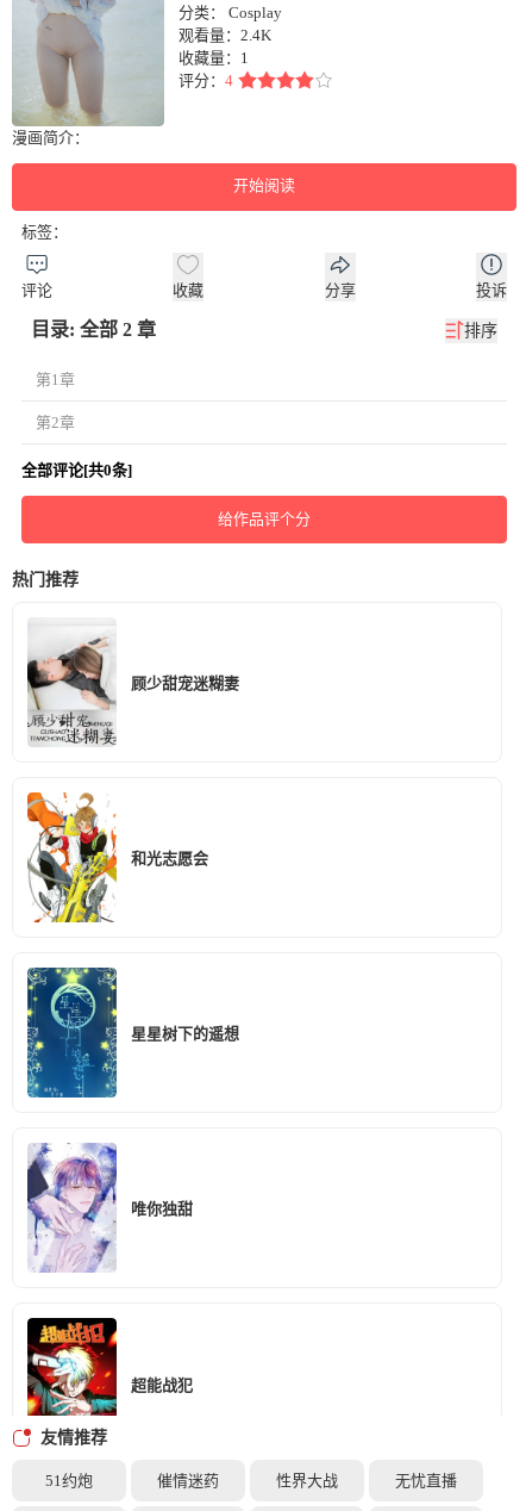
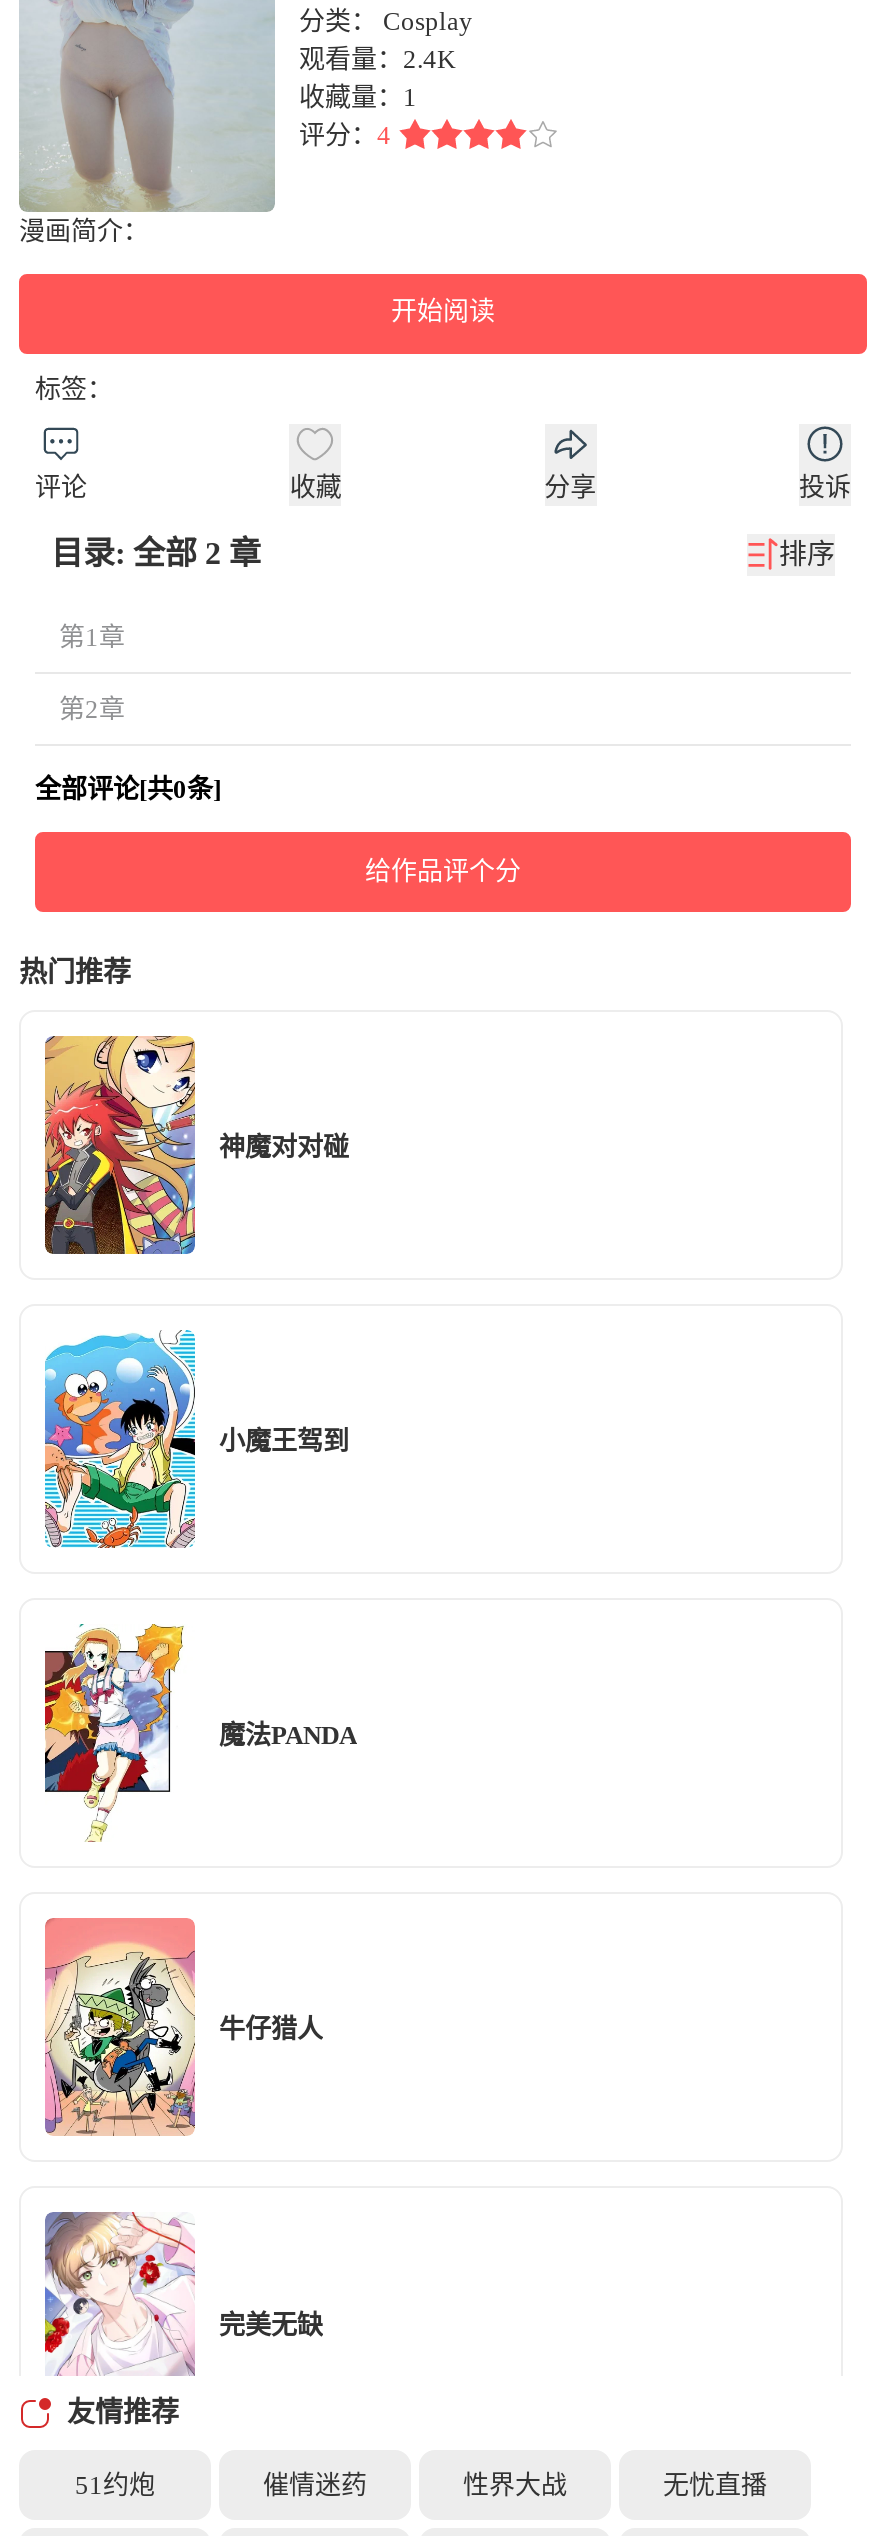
- [image]
- 顾少甜宠迷糊妻
+ [image]
+ 神魔对对碰

- [image]
- 和光志愿会
+ [image]
+ 小魔王驾到

- [image]
- 星星树下的遥想
+ [image]
+ 魔法PANDA

- [image]
- 唯你独甜
+ [image]
+ 牛仔猎人

- [image]
- 超能战犯
+ [image]
+ 完美无缺
